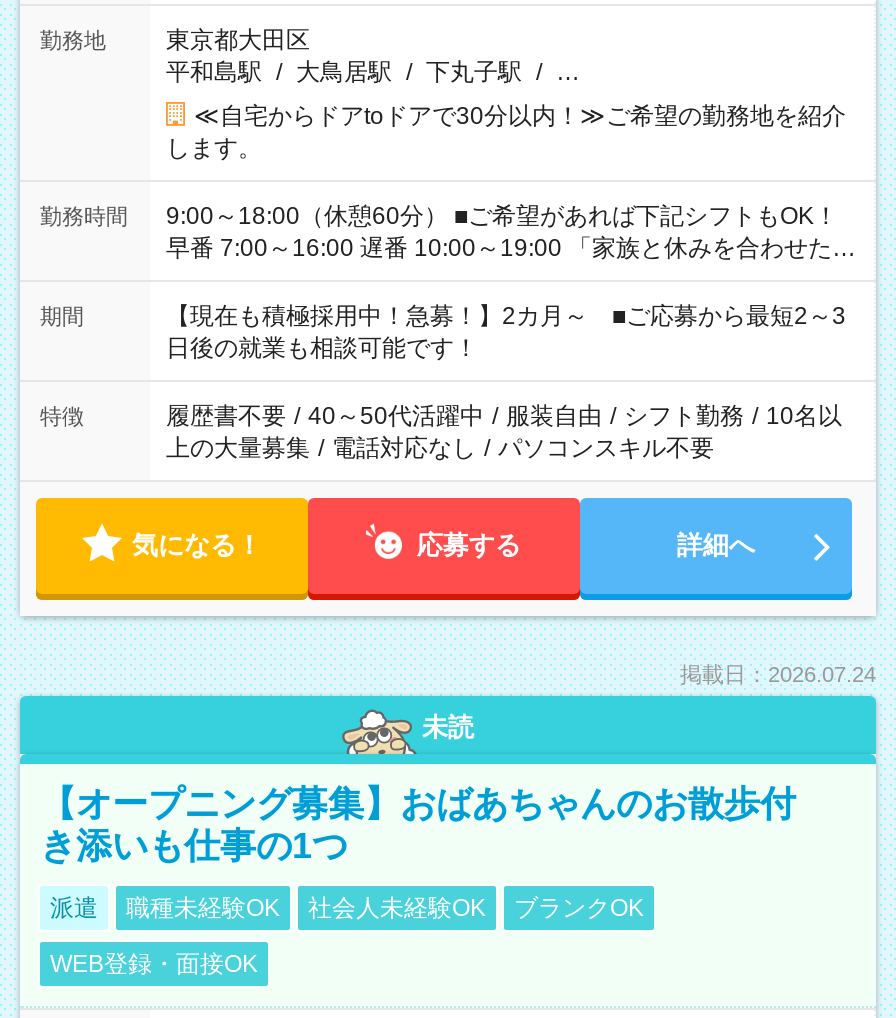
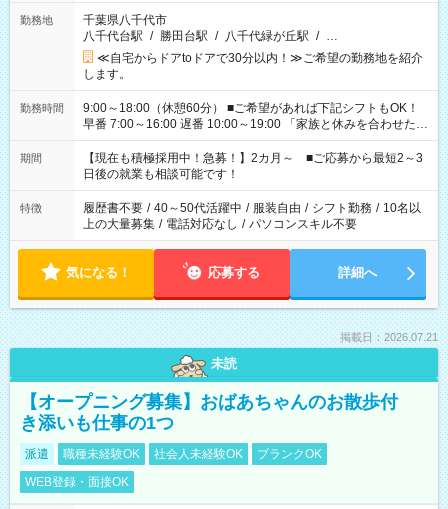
- 東京都大田区
- 平和島駅 / 大鳥居駅 / 下丸子駅 / …
+ 千葉県八千代市
+ 八千代台駅 / 勝田台駅 / 八千代緑が丘駅 / …

- 掲載日：2026.07.24
+ 掲載日：2026.07.21
